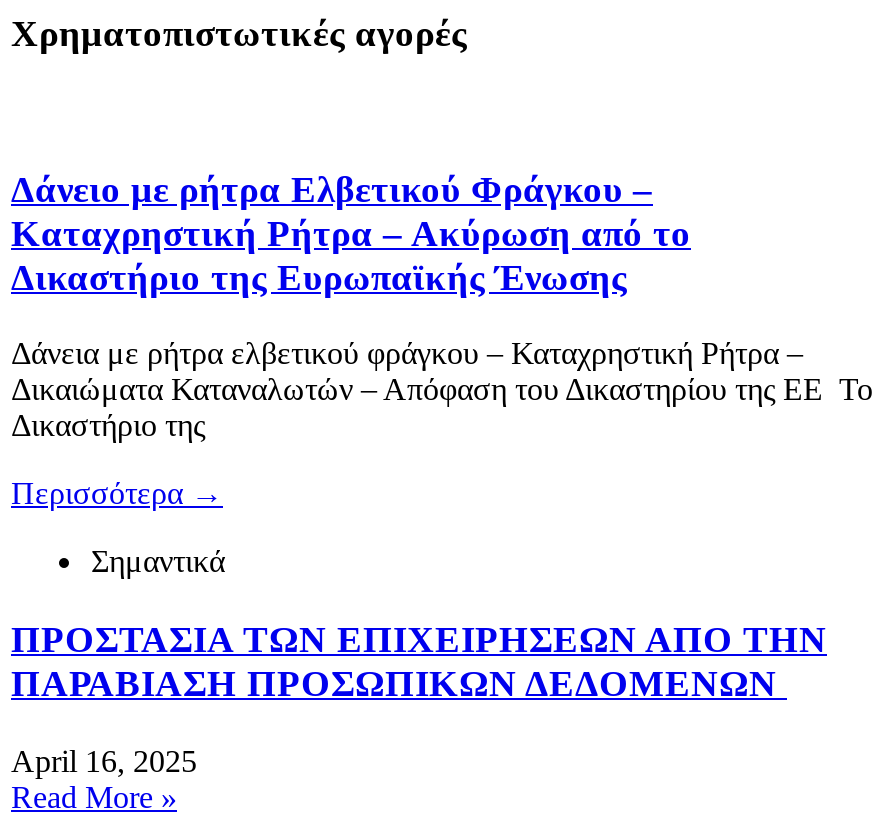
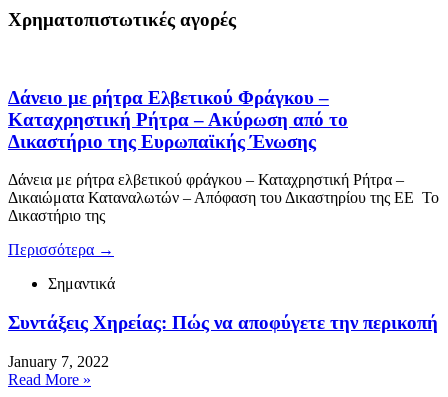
- ΠΡΟΣΤΑΣΙΑ ΤΩΝ ΕΠΙΧΕΙΡΗΣΕΩΝ ΑΠΟ ΤΗΝ
- ΠΑΡΑΒΙΑΣΗ ΠΡΟΣΩΠΙΚΩΝ ΔΕΔΟΜΕΝΩΝ
+ Συντάξεις Χηρείας: Πώς να αποφύγετε την περικοπή

- April 16, 2025
+ January 7, 2022
